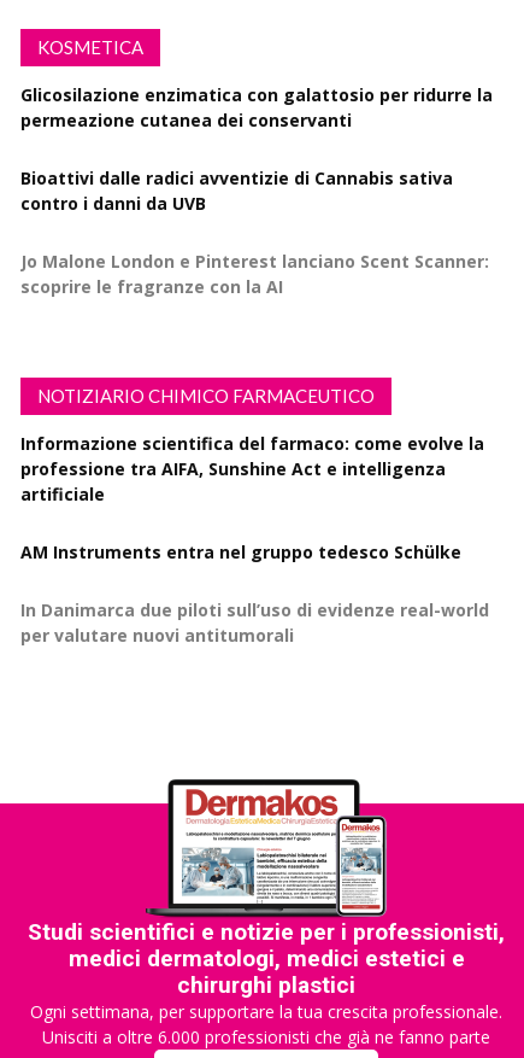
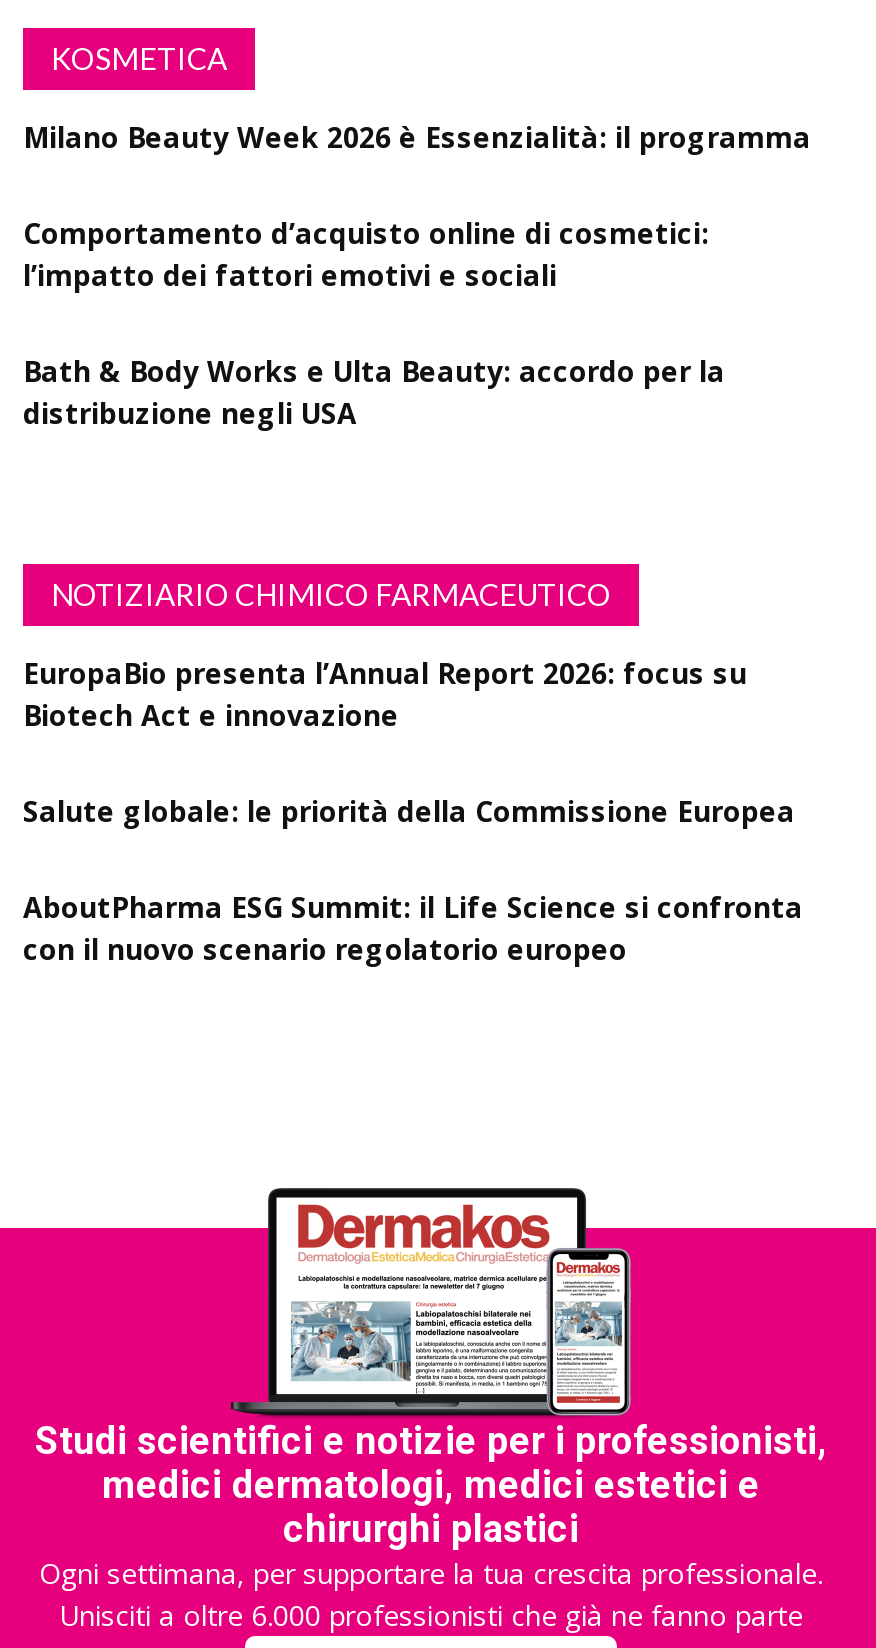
- Glicosilazione enzimatica con galattosio per ridurre la
- permeazione cutanea dei conservanti
+ Milano Beauty Week 2026 è Essenzialità: il programma

- Bioattivi dalle radici avventizie di Cannabis sativa
- contro i danni da UVB
+ Comportamento d’acquisto online di cosmetici:
+ l’impatto dei fattori emotivi e sociali

- Jo Malone London e Pinterest lanciano Scent Scanner:
- scoprire le fragranze con la AI
+ Bath & Body Works e Ulta Beauty: accordo per la
+ distribuzione negli USA

- Informazione scientifica del farmaco: come evolve la
- professione tra AIFA, Sunshine Act e intelligenza
- artificiale
+ EuropaBio presenta l’Annual Report 2026: focus su
+ Biotech Act e innovazione

- AM Instruments entra nel gruppo tedesco Schülke
+ Salute globale: le priorità della Commissione Europea

- In Danimarca due piloti sull’uso di evidenze real-world
- per valutare nuovi antitumorali
+ AboutPharma ESG Summit: il Life Science si confronta
+ con il nuovo scenario regolatorio europeo
